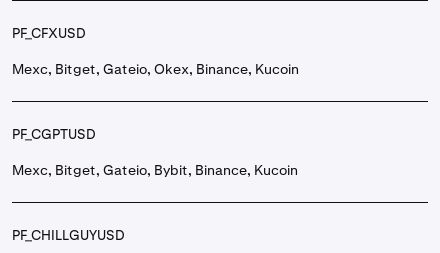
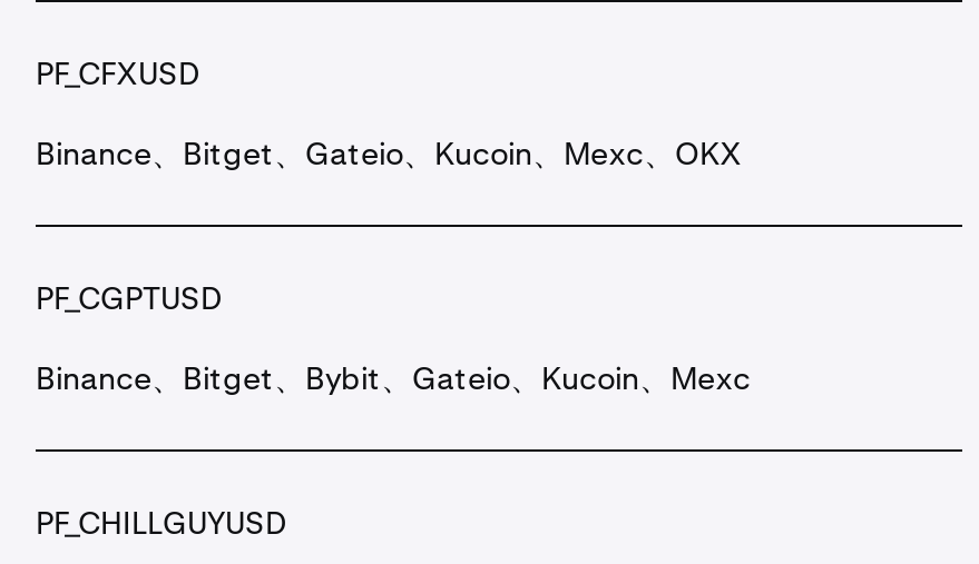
- Mexc, Bitget, Gateio, Okex, Binance, Kucoin
+ Binance、Bitget、Gateio、Kucoin、Mexc、OKX

- Mexc, Bitget, Gateio, Bybit, Binance, Kucoin
+ Binance、Bitget、Bybit、Gateio、Kucoin、Mexc
